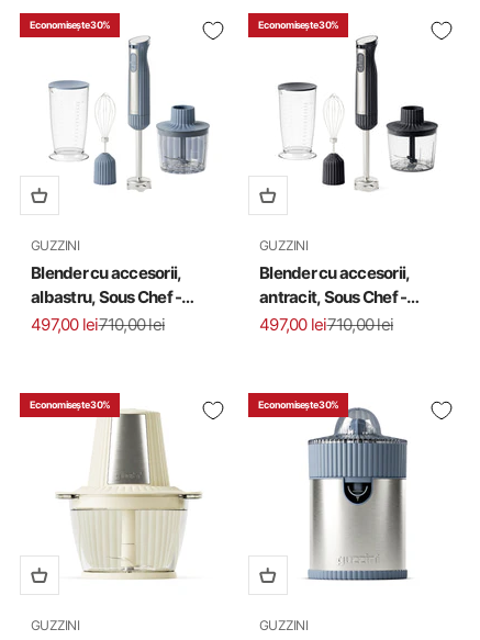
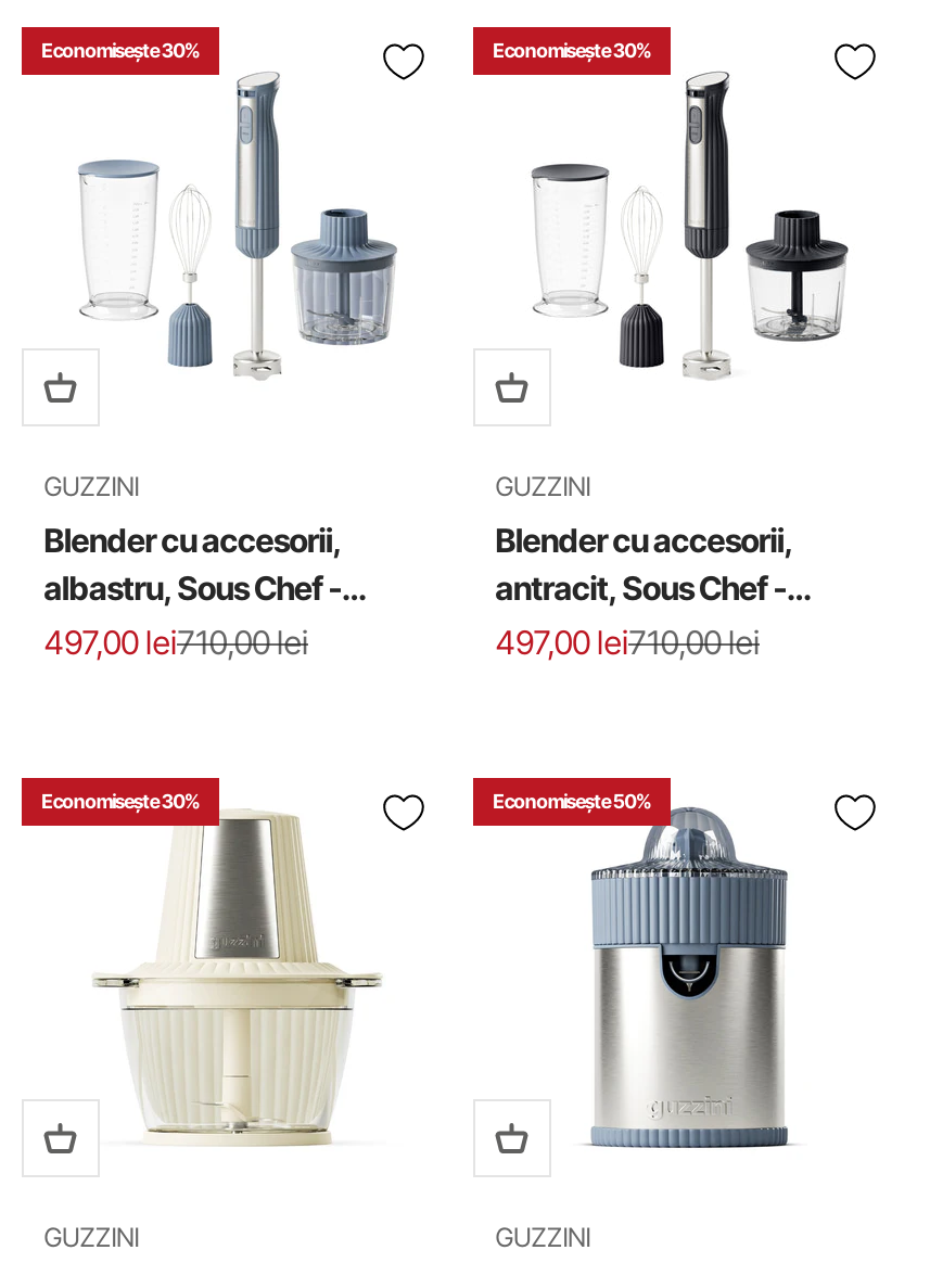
- Economisește 30%
+ Economisește 50%
